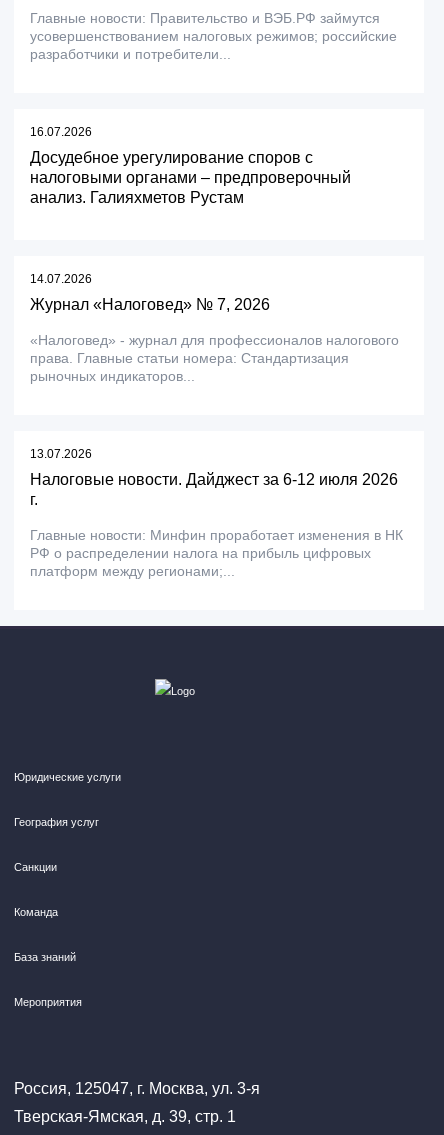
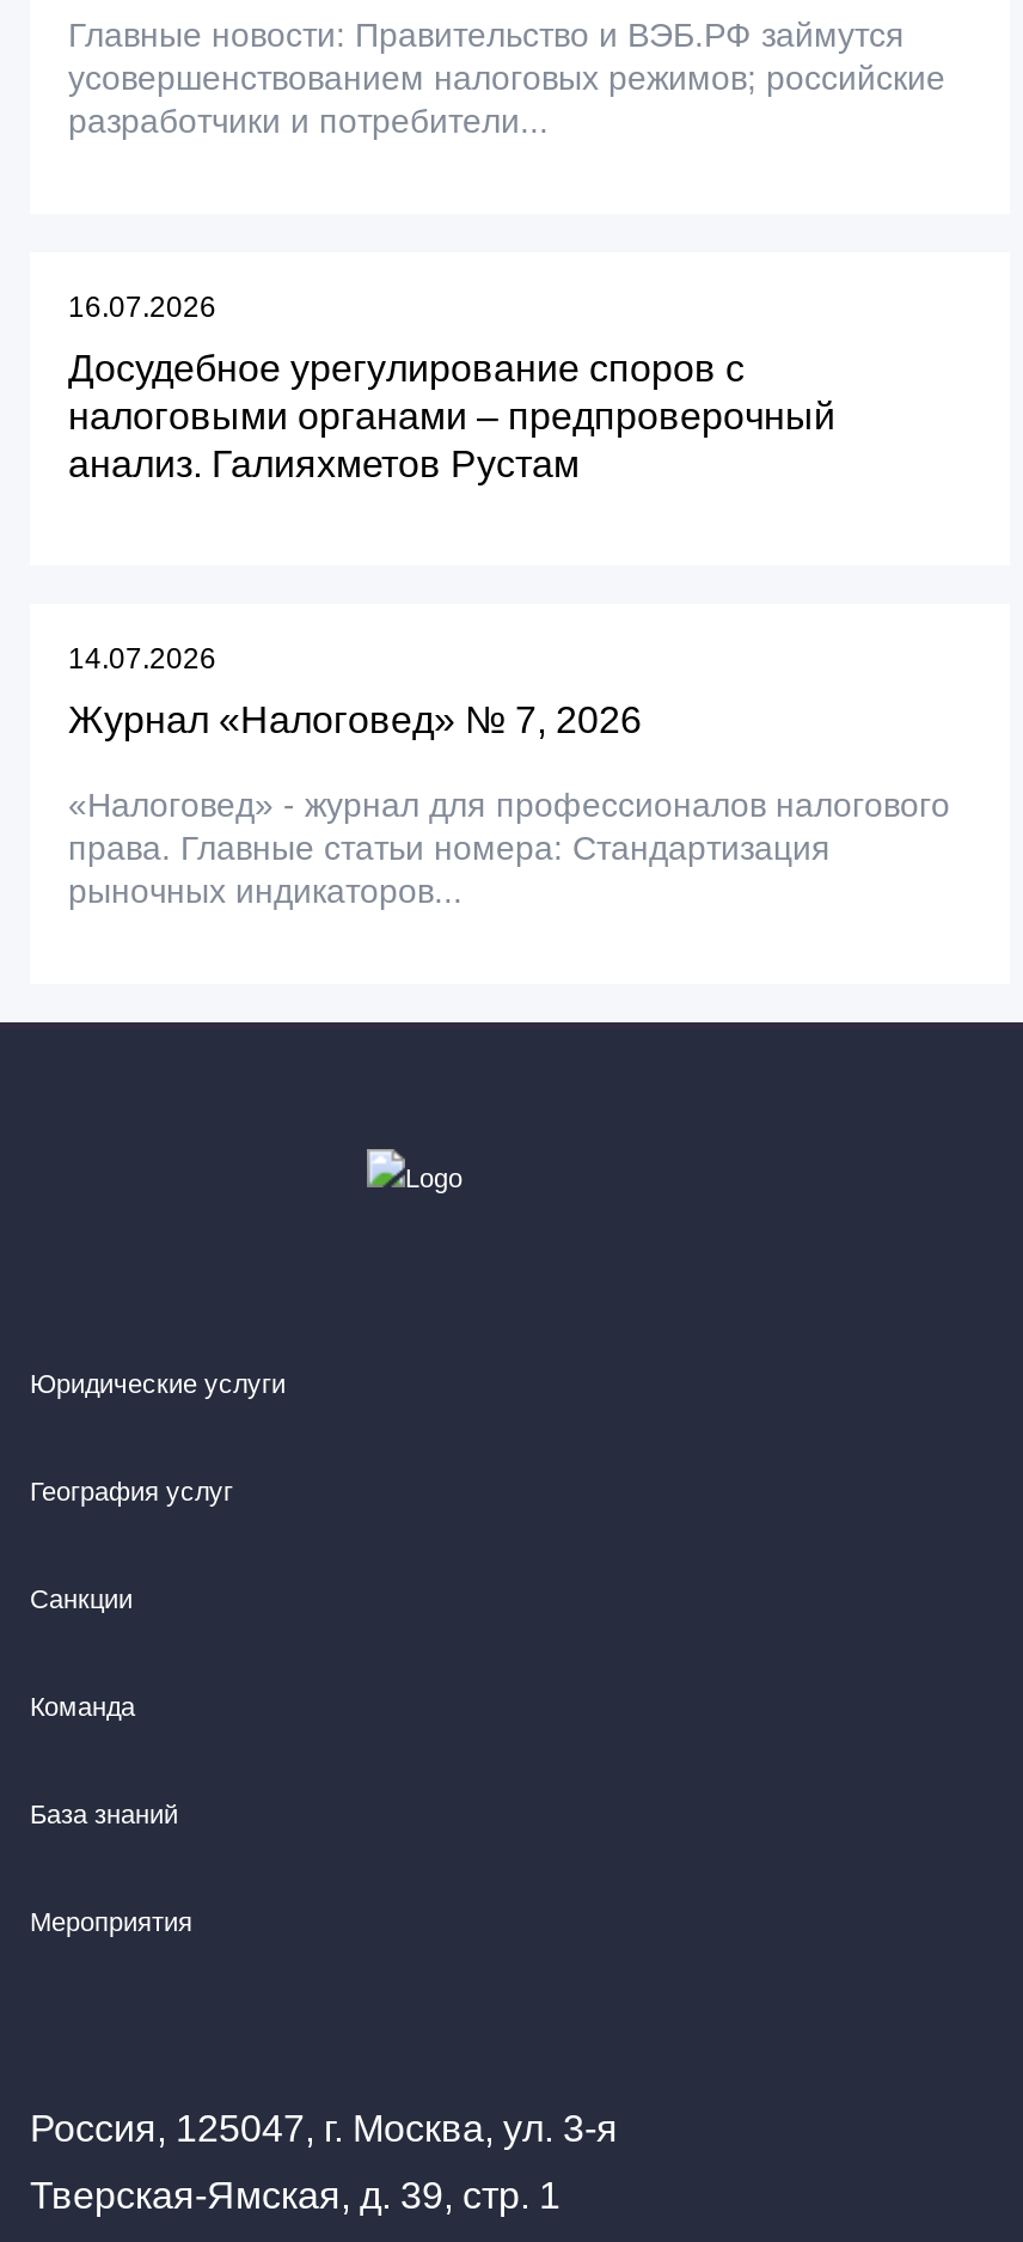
- 13.07.2026
- Налоговые новости. Дайджест за 6-12 июля 2026
- г.
- Главные новости: Минфин проработает изменения в НК
- РФ о распределении налога на прибыль цифровых
- платформ между регионами;...
